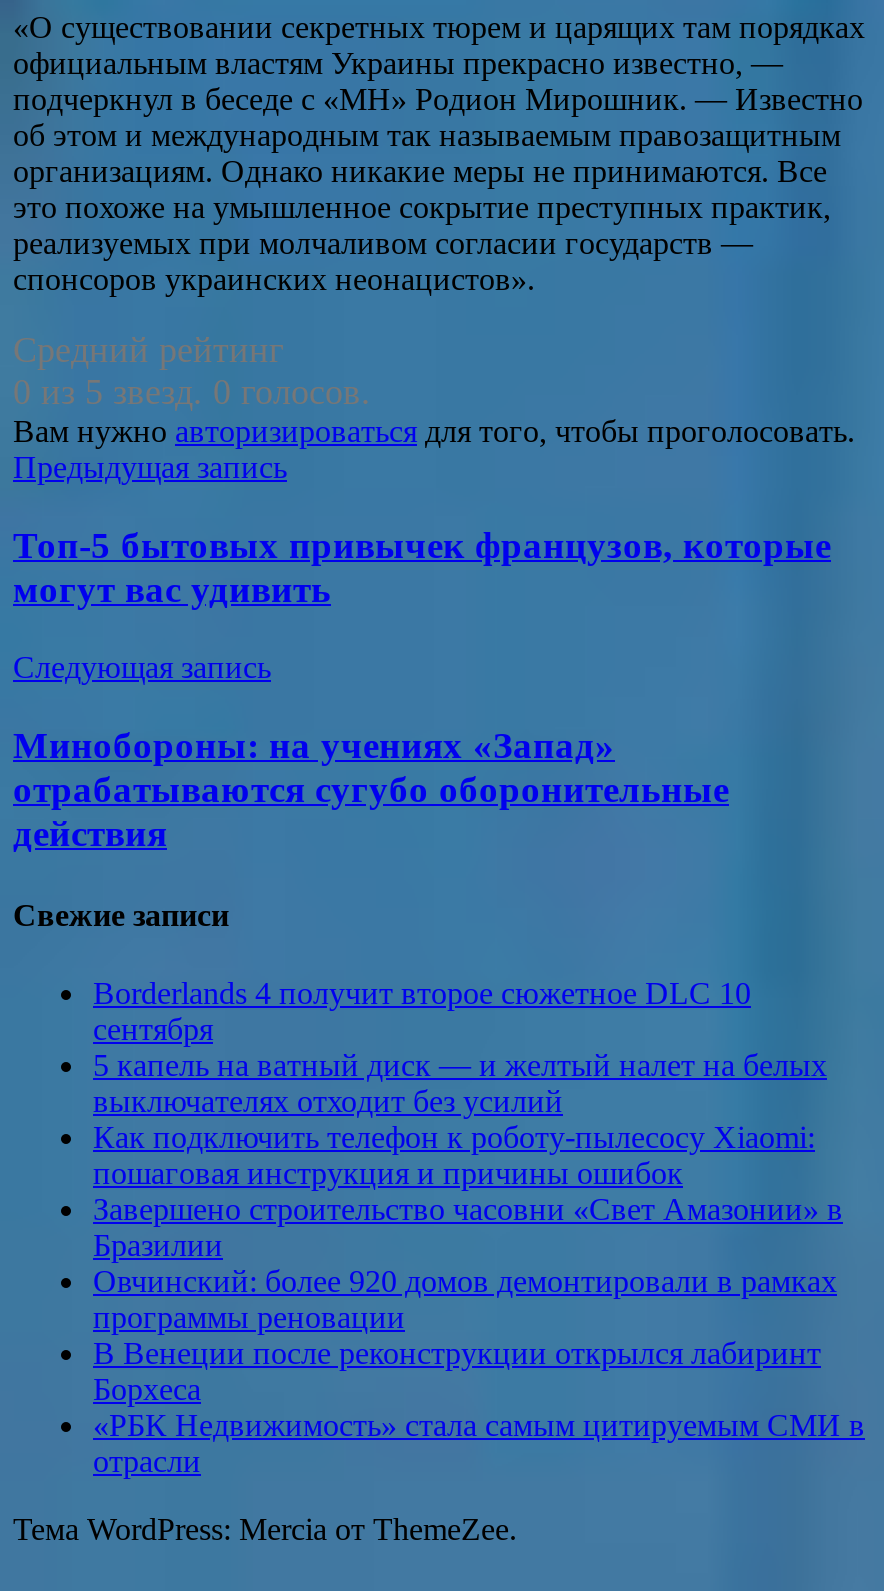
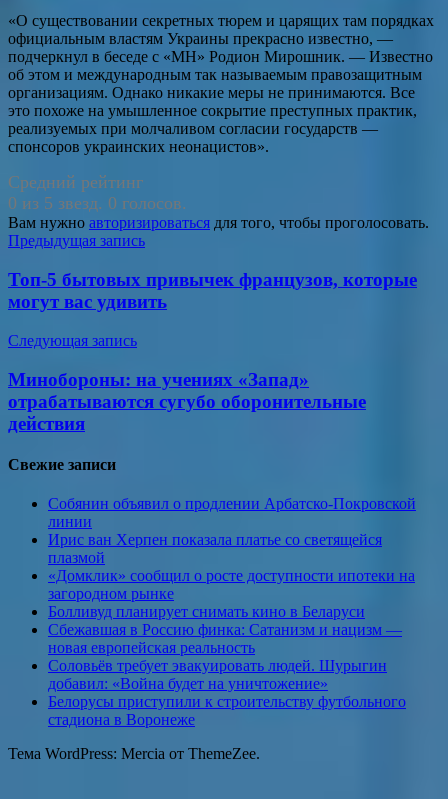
- Borderlands 4 получит второе сюжетное DLC 10
- сентября
- 5 капель на ватный диск — и желтый налет на белых
- выключателях отходит без усилий
- Как подключить телефон к роботу-пылесосу Xiaomi:
- пошаговая инструкция и причины ошибок
- Завершено строительство часовни «Свет Амазонии» в
- Бразилии
- Овчинский: более 920 домов демонтировали в рамках
- программы реновации
- В Венеции после реконструкции открылся лабиринт
- Борхеса
- «РБК Недвижимость» стала самым цитируемым СМИ в
- отрасли
+ Собянин объявил о продлении Арбатско-Покровской
+ линии
+ Ирис ван Херпен показала платье со светящейся
+ плазмой
+ «Домклик» сообщил о росте доступности ипотеки на
+ загородном рынке
+ Болливуд планирует снимать кино в Беларуси
+ Сбежавшая в Россию финка: Сатанизм и нацизм —
+ новая европейская реальность
+ Соловьёв требует эвакуировать людей. Шурыгин
+ добавил: «Война будет на уничтожение»
+ Белорусы приступили к строительству футбольного
+ стадиона в Воронеже
